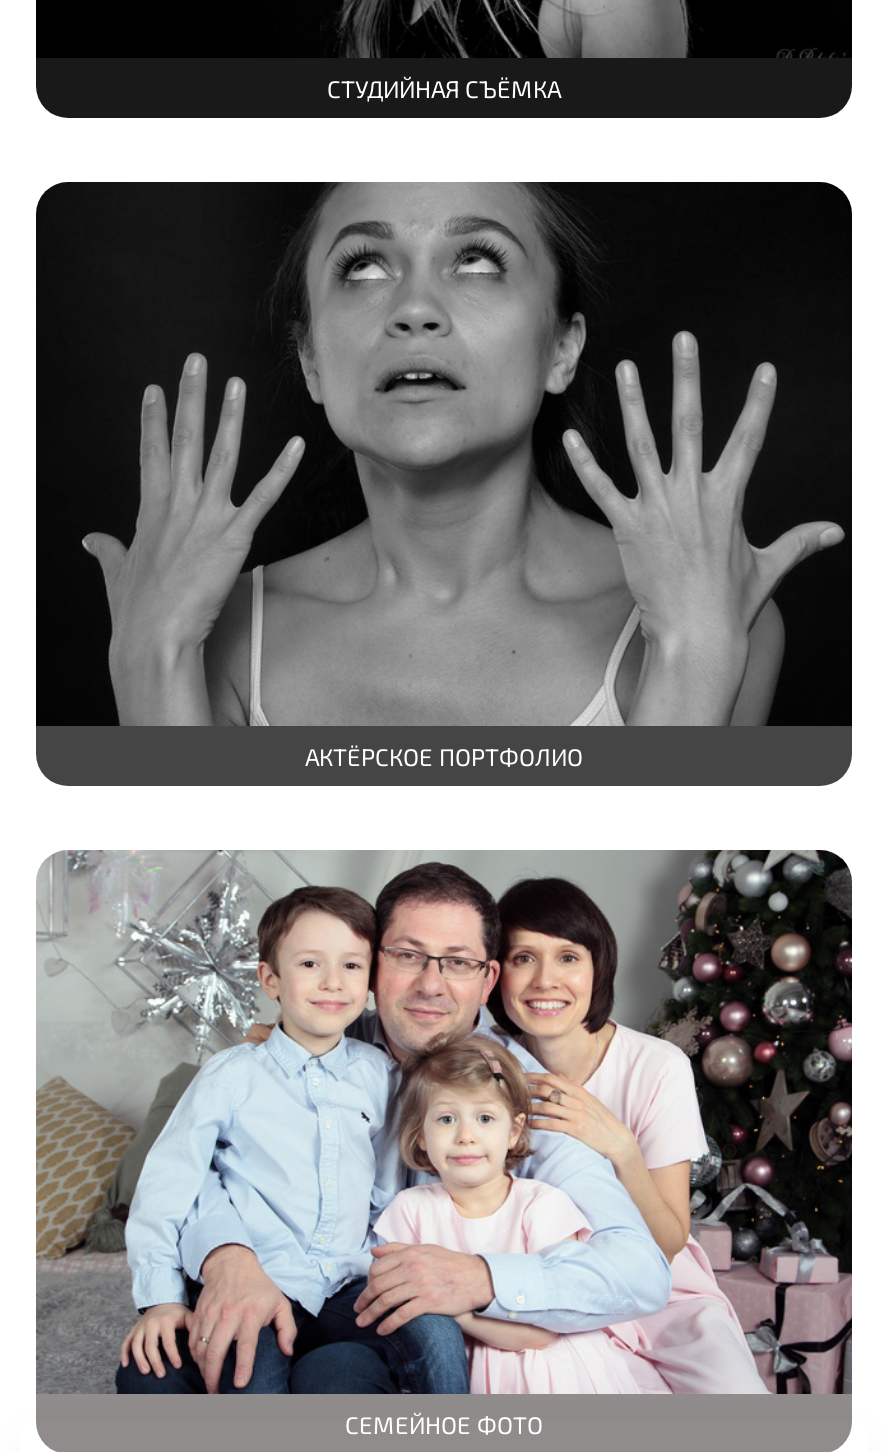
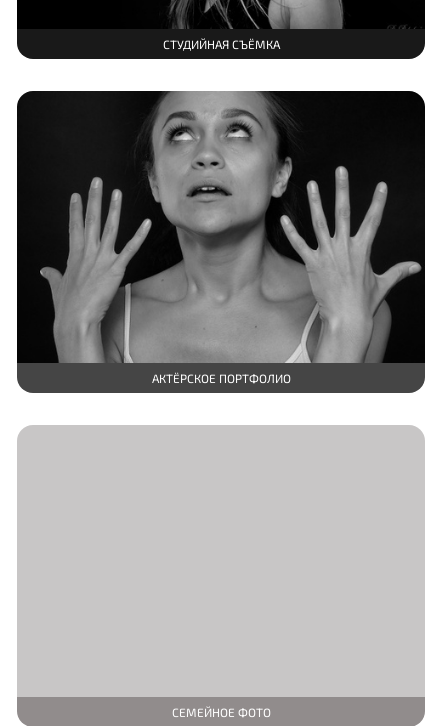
- [image]
